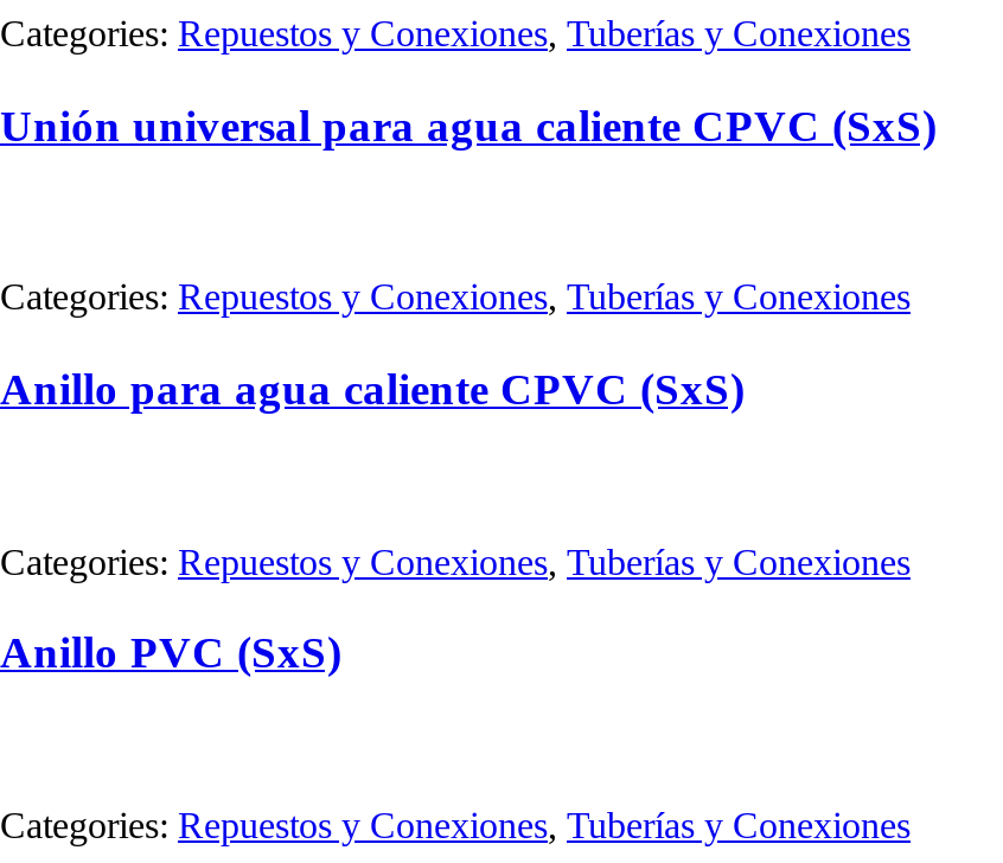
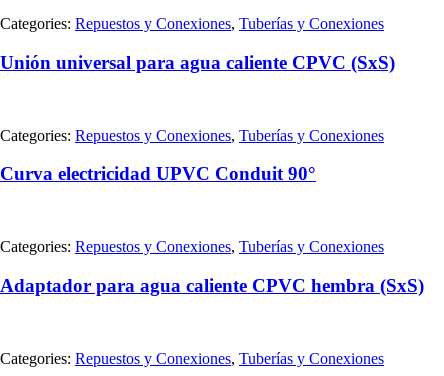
- Anillo para agua caliente CPVC (SxS)
+ Curva electricidad UPVC Conduit 90°

- Anillo PVC (SxS)
+ Adaptador para agua caliente CPVC hembra (SxS)
